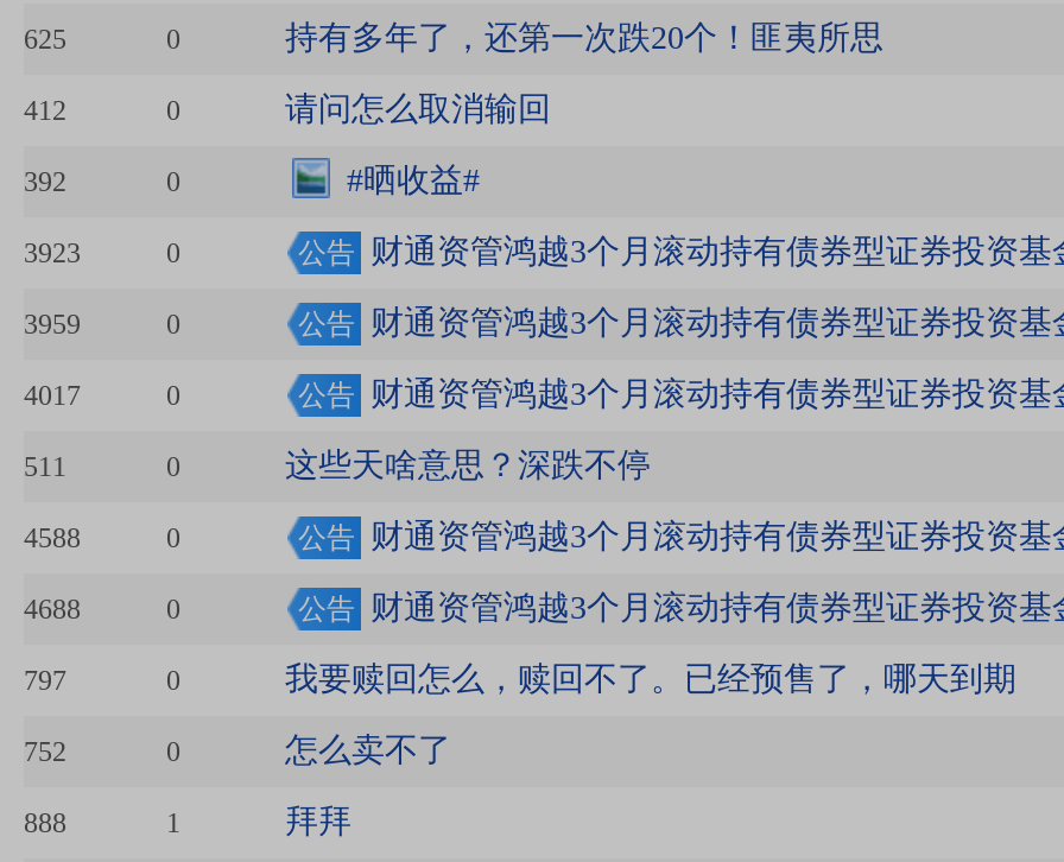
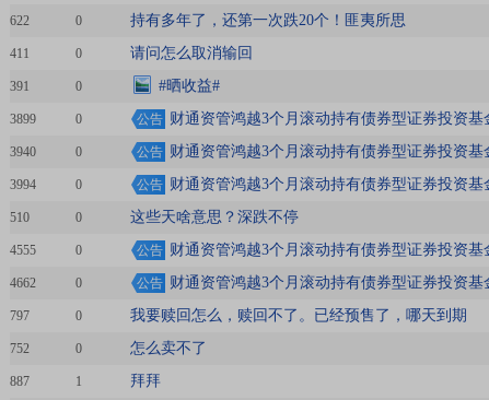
- 625
+ 622

- 412
+ 411

- 392
+ 391

- 3923
+ 3899

- 3959
+ 3940

- 4017
+ 3994

- 511
+ 510

- 4588
+ 4555

- 4688
+ 4662

- 888
+ 887
